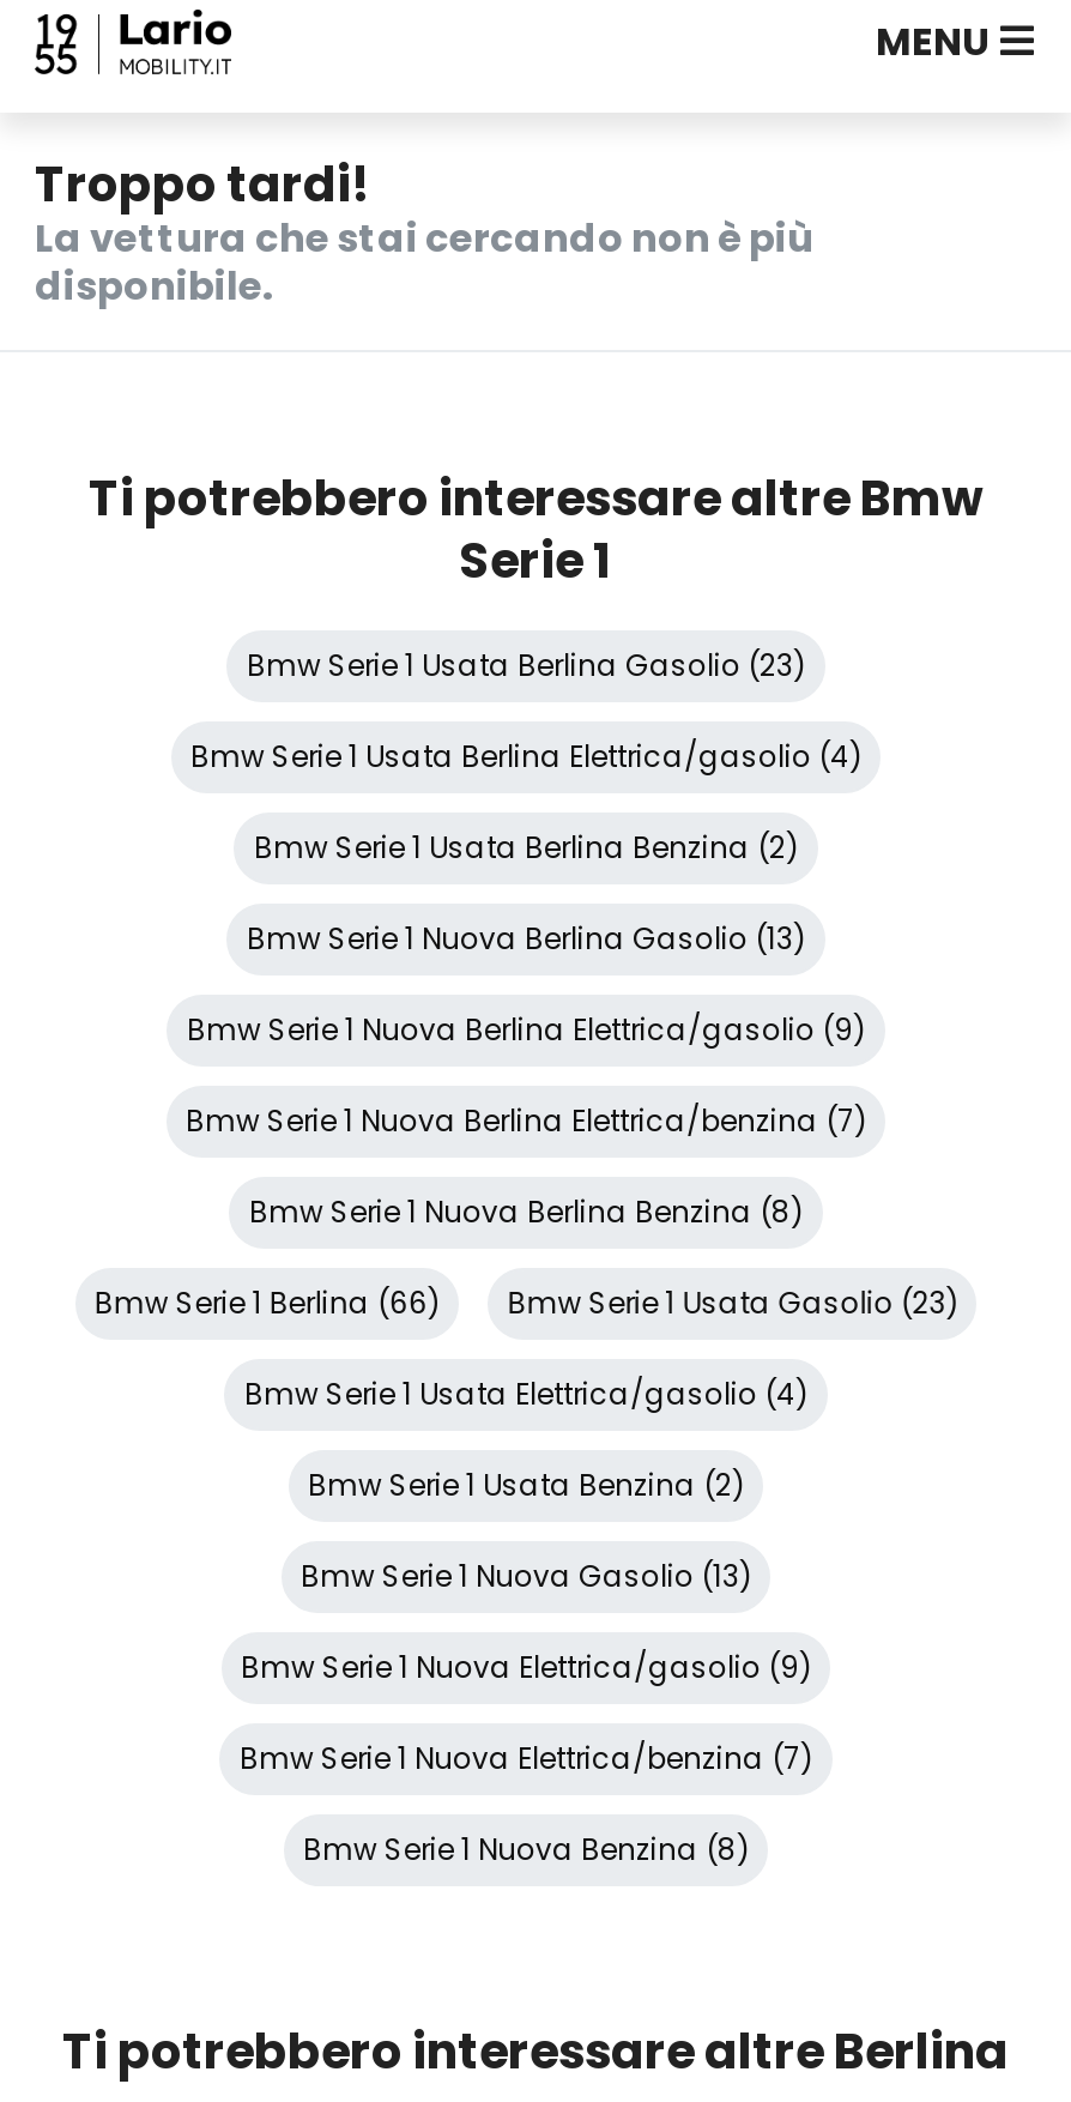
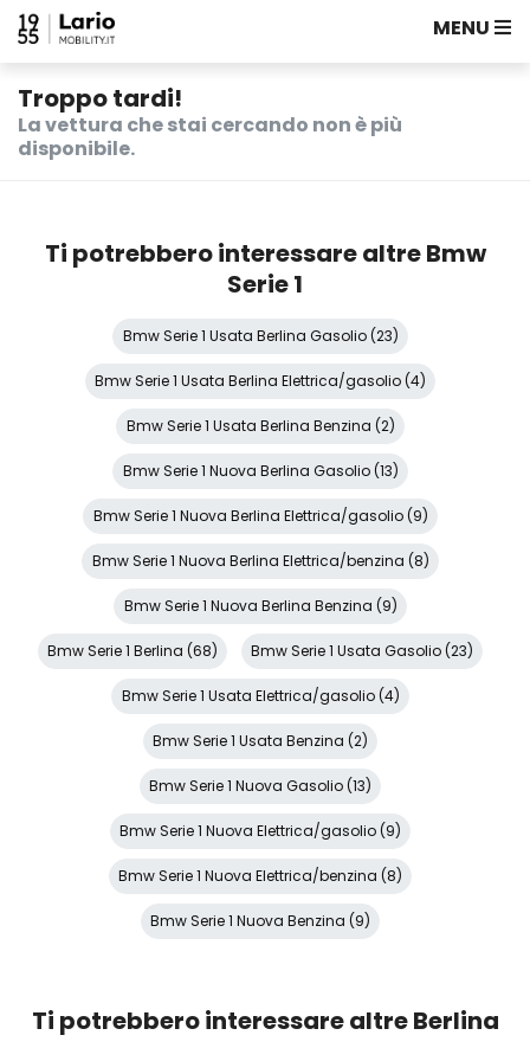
- Bmw Serie 1 Nuova Berlina Elettrica/benzina (7)
+ Bmw Serie 1 Nuova Berlina Elettrica/benzina (8)

- Bmw Serie 1 Nuova Berlina Benzina (8)
+ Bmw Serie 1 Nuova Berlina Benzina (9)

- Bmw Serie 1 Berlina (66)
+ Bmw Serie 1 Berlina (68)

- Bmw Serie 1 Nuova Elettrica/benzina (7)
+ Bmw Serie 1 Nuova Elettrica/benzina (8)

- Bmw Serie 1 Nuova Benzina (8)
+ Bmw Serie 1 Nuova Benzina (9)
